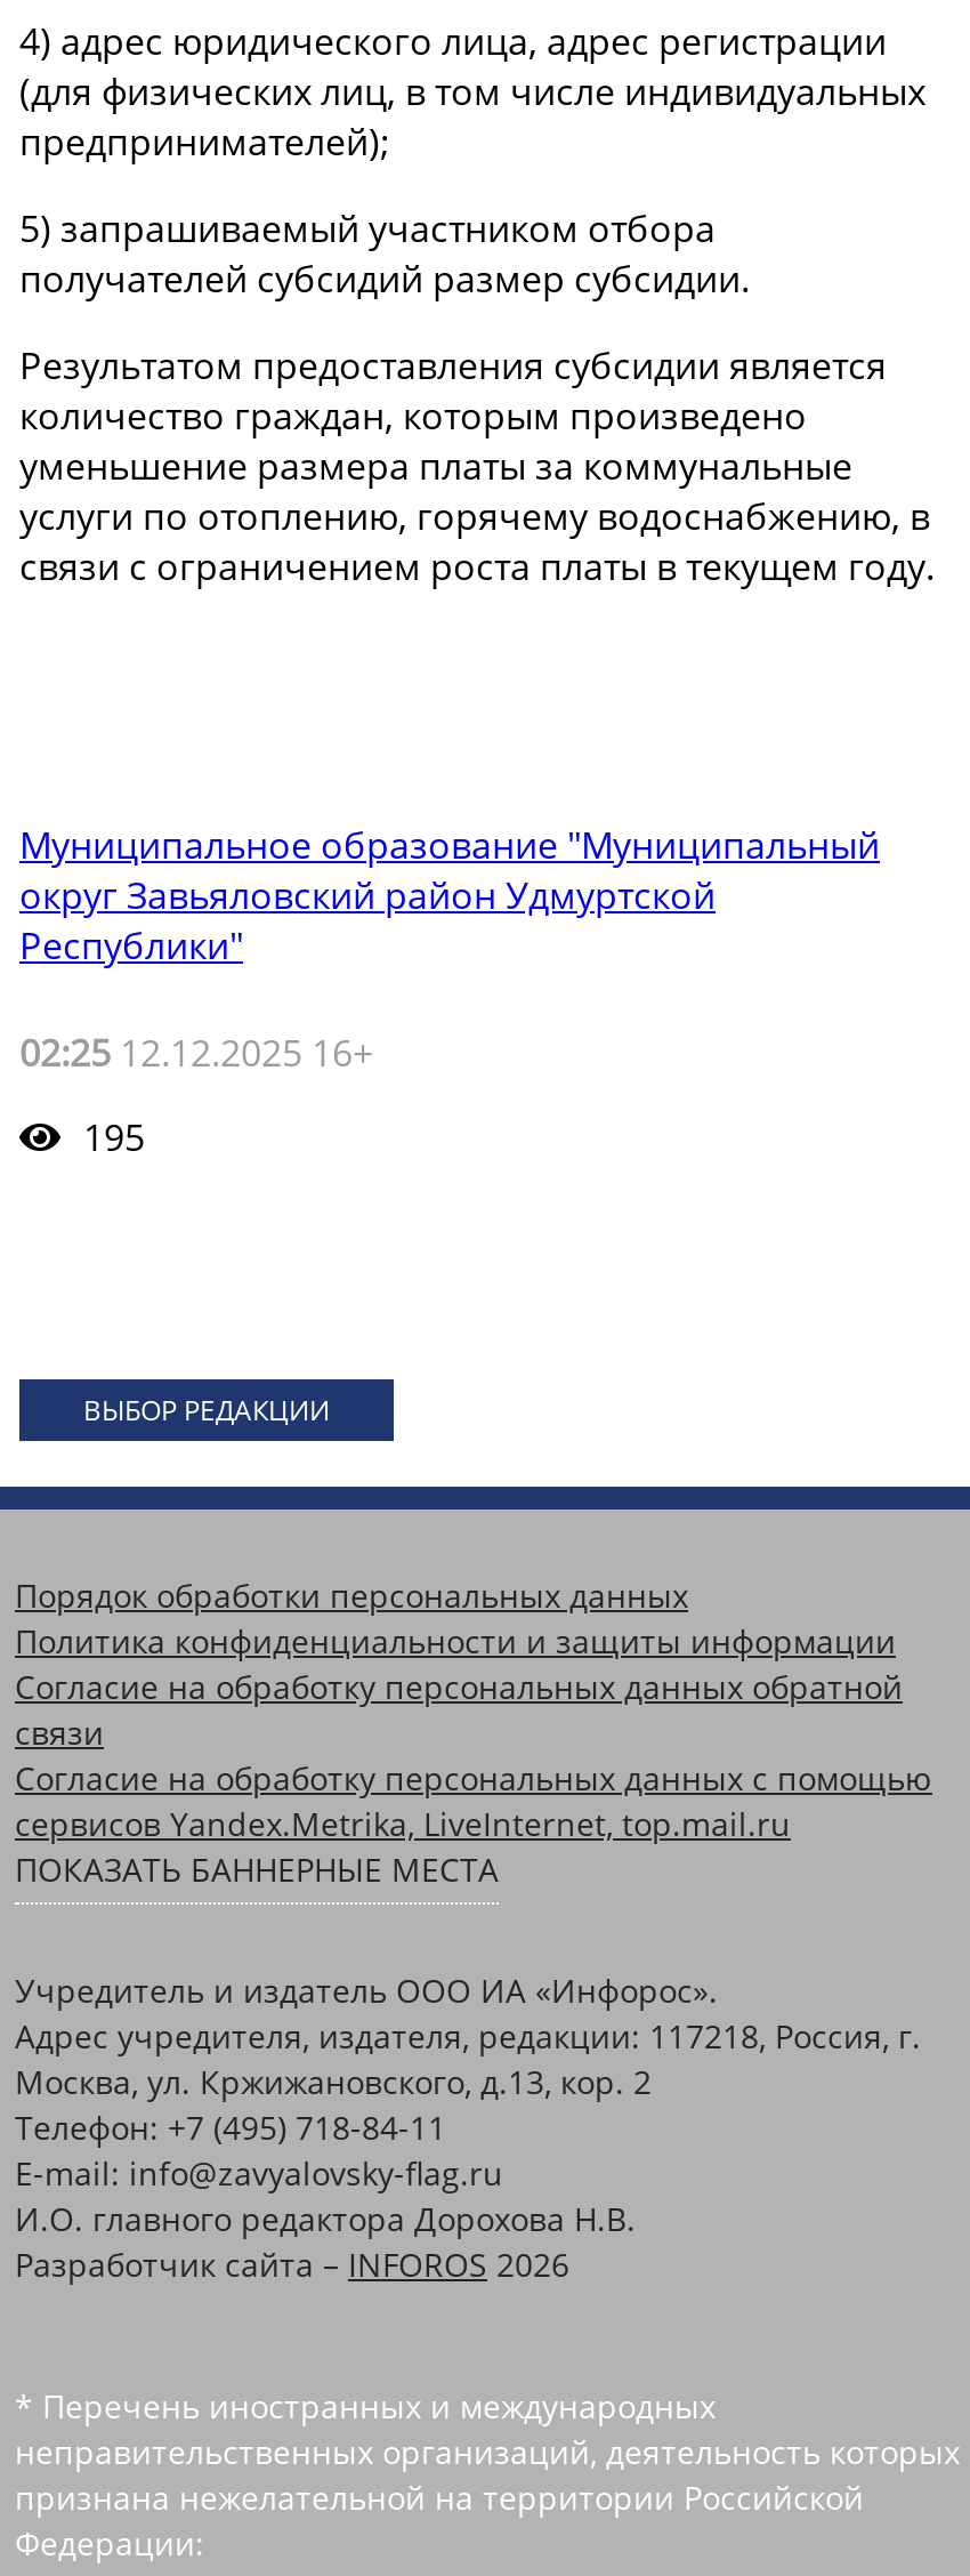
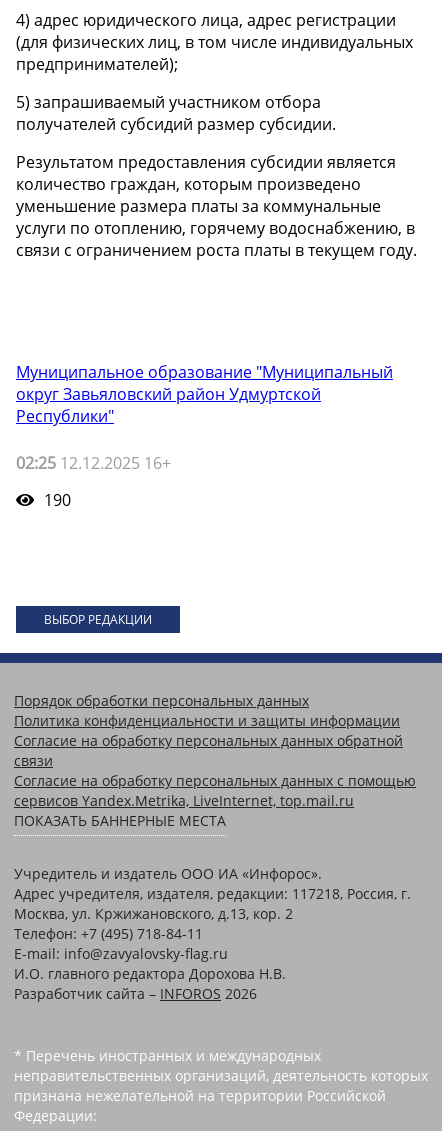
- 195
+ 190
